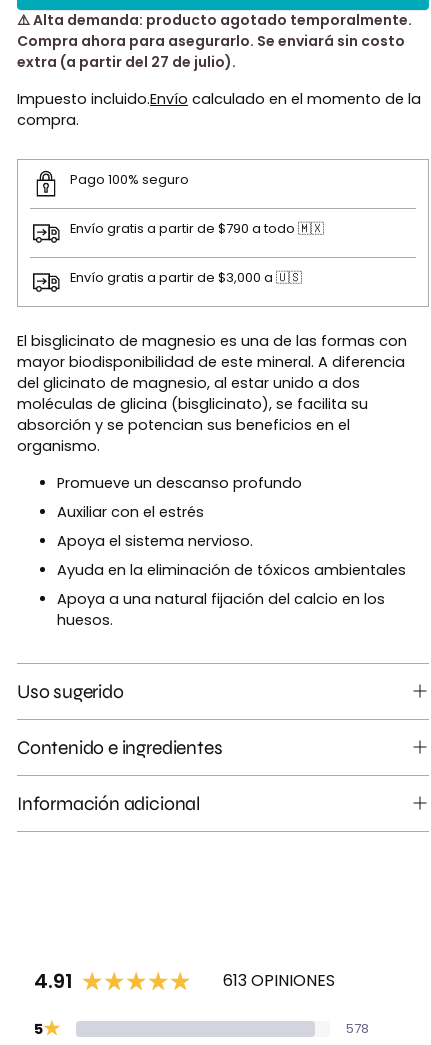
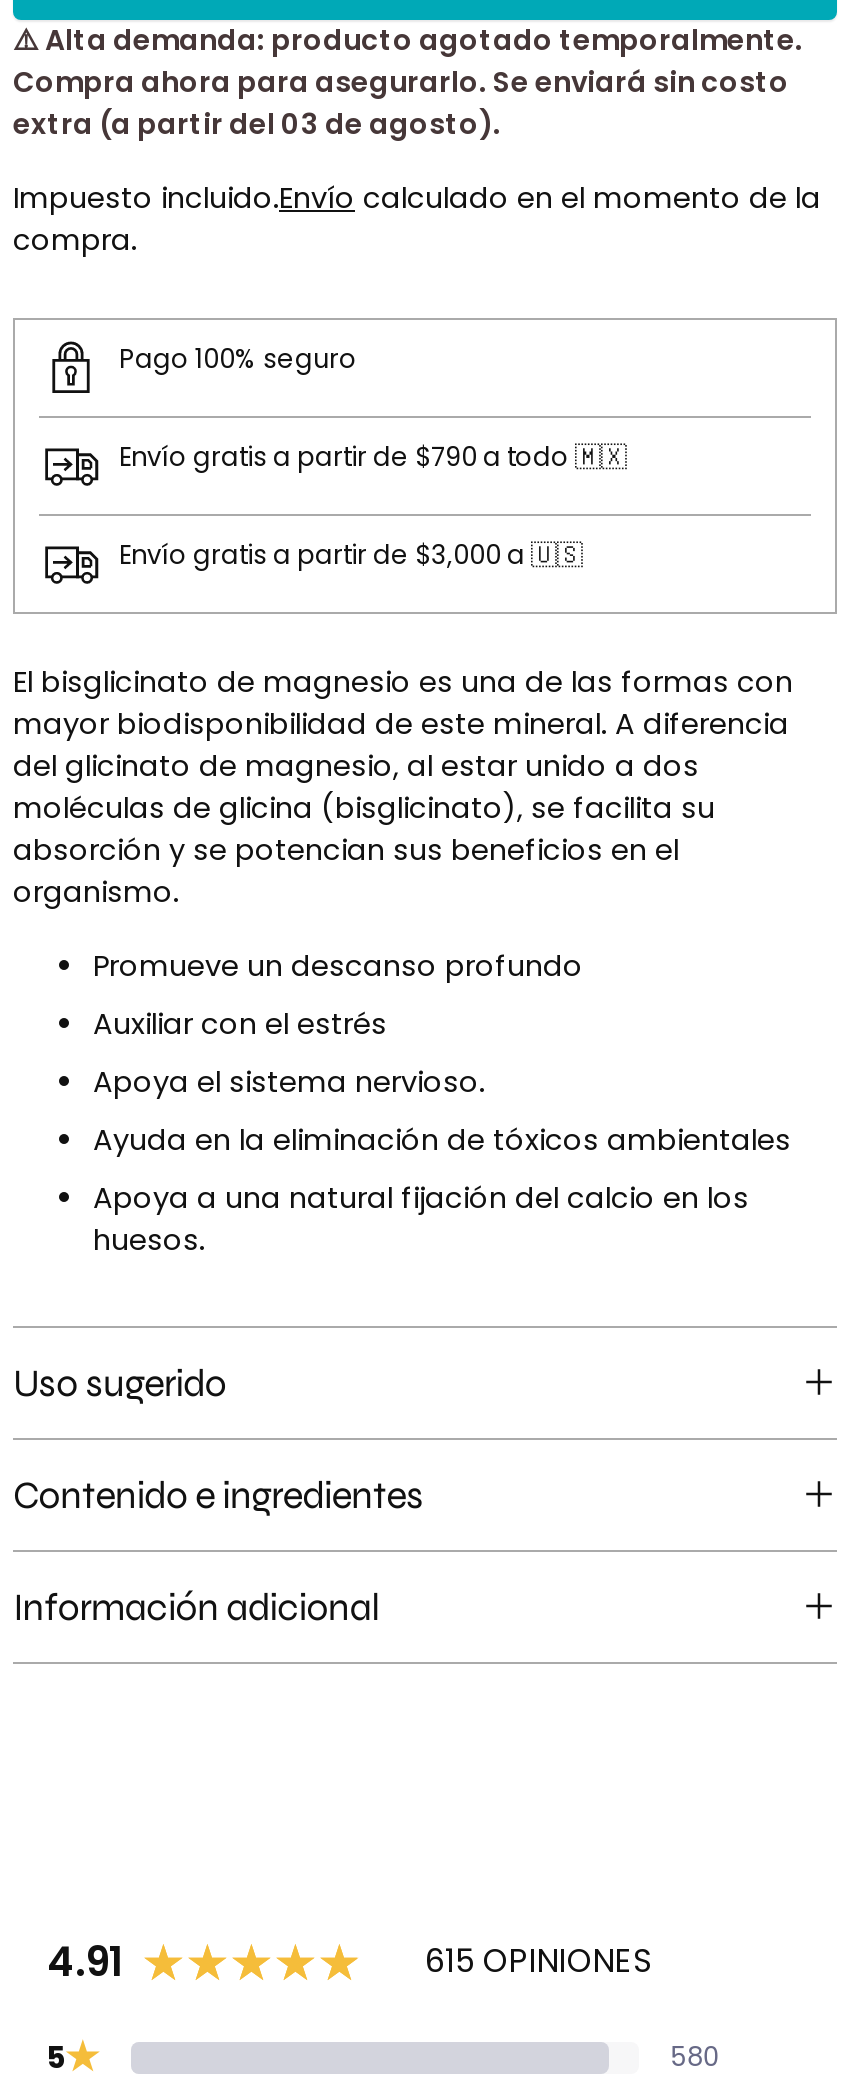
- extra (a partir del 27 de julio).
+ extra (a partir del 03 de agosto).

- 613 OPINIONES
+ 615 OPINIONES

- 578
+ 580
